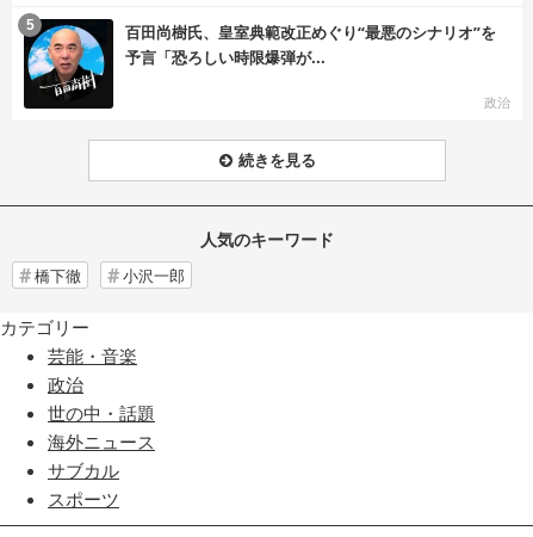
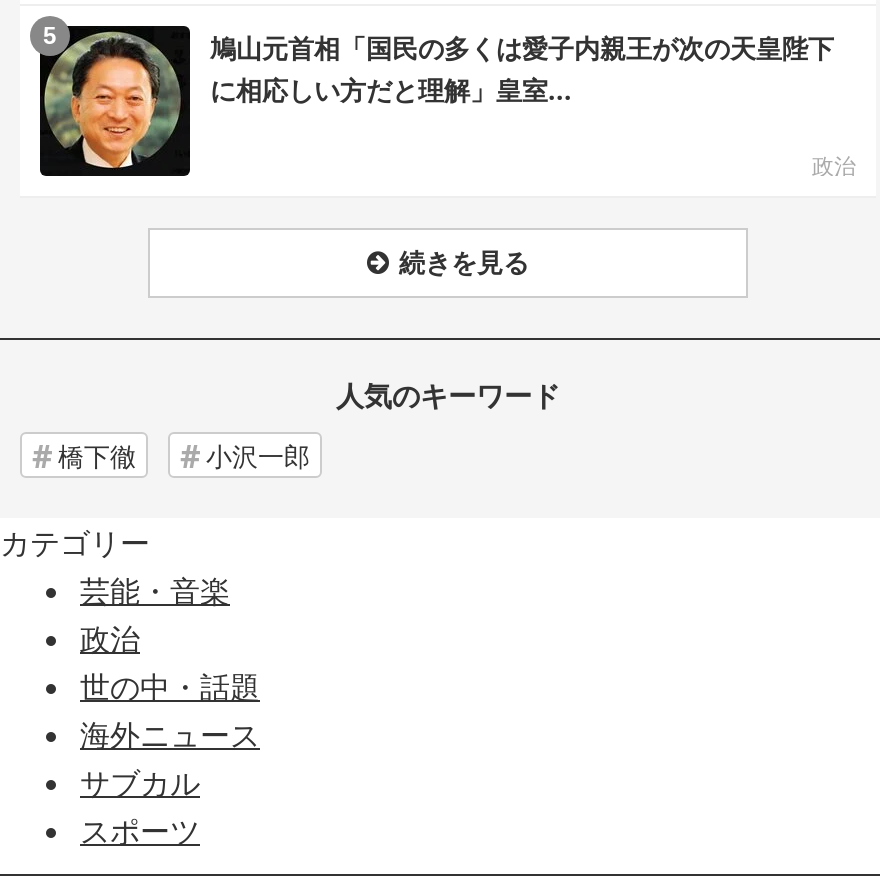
- [image]
- 百田尚樹氏、皇室典範改正めぐり“最悪のシナリオ”を
- 予言「恐ろしい時限爆弾が...
+ [image]
+ 鳩山元首相「国民の多くは愛子内親王が次の天皇陛下
+ に相応しい方だと理解」皇室...
